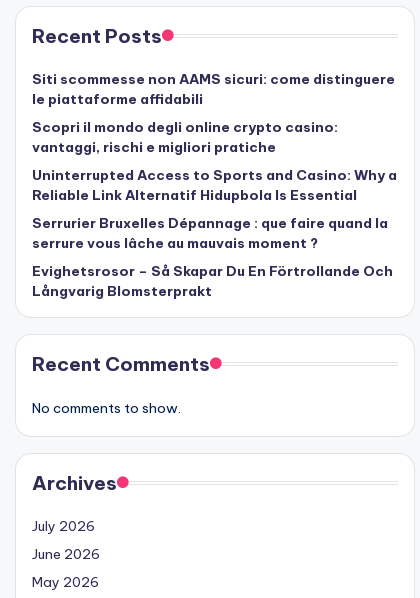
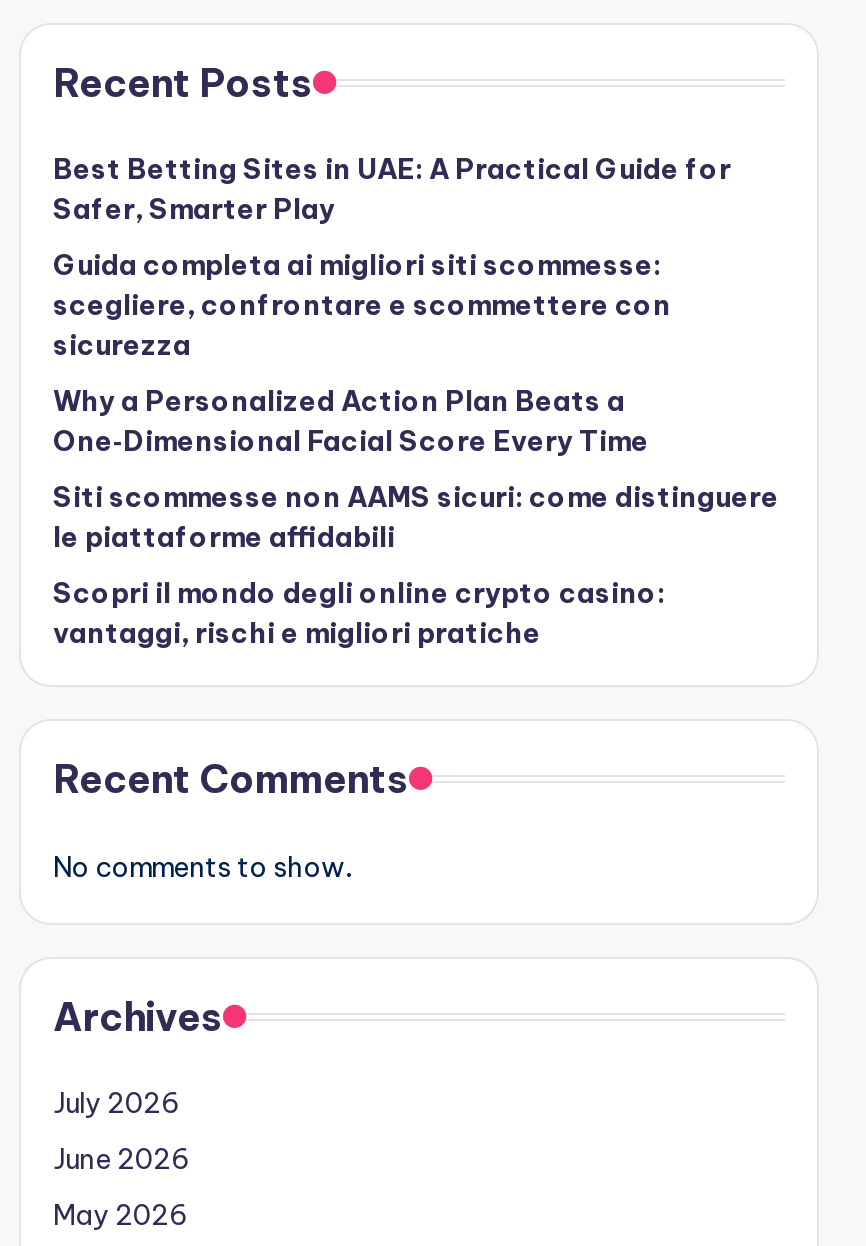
+ Best Betting Sites in UAE: A Practical Guide for
+ Safer, Smarter Play
+ Guida completa ai migliori siti scommesse:
+ scegliere, confrontare e scommettere con
+ sicurezza
+ Why a Personalized Action Plan Beats a
+ One‑Dimensional Facial Score Every Time

moved down: Siti scommesse non AAMS sicuri: come distinguere | le piattaforme affidabili | Scopri il mondo degli online crypto casino: | vantaggi, rischi e migliori pratiche

- Uninterrupted Access to Sports and Casino: Why a
- Reliable Link Alternatif Hidupbola Is Essential
- Serrurier Bruxelles Dépannage : que faire quand la
- serrure vous lâche au mauvais moment ?
- Evighetsrosor – Så Skapar Du En Förtrollande Och
- Långvarig Blomsterprakt
